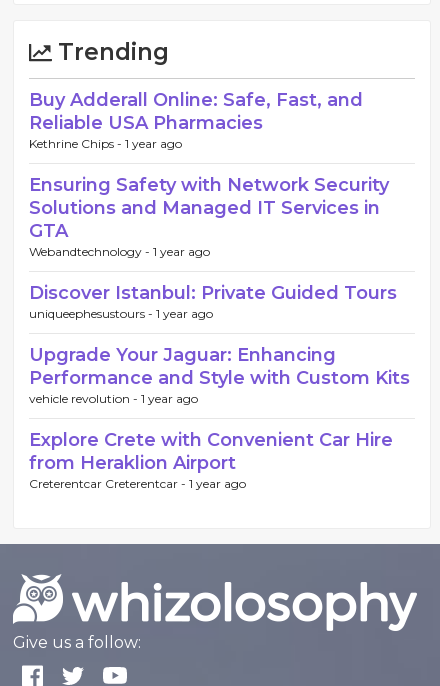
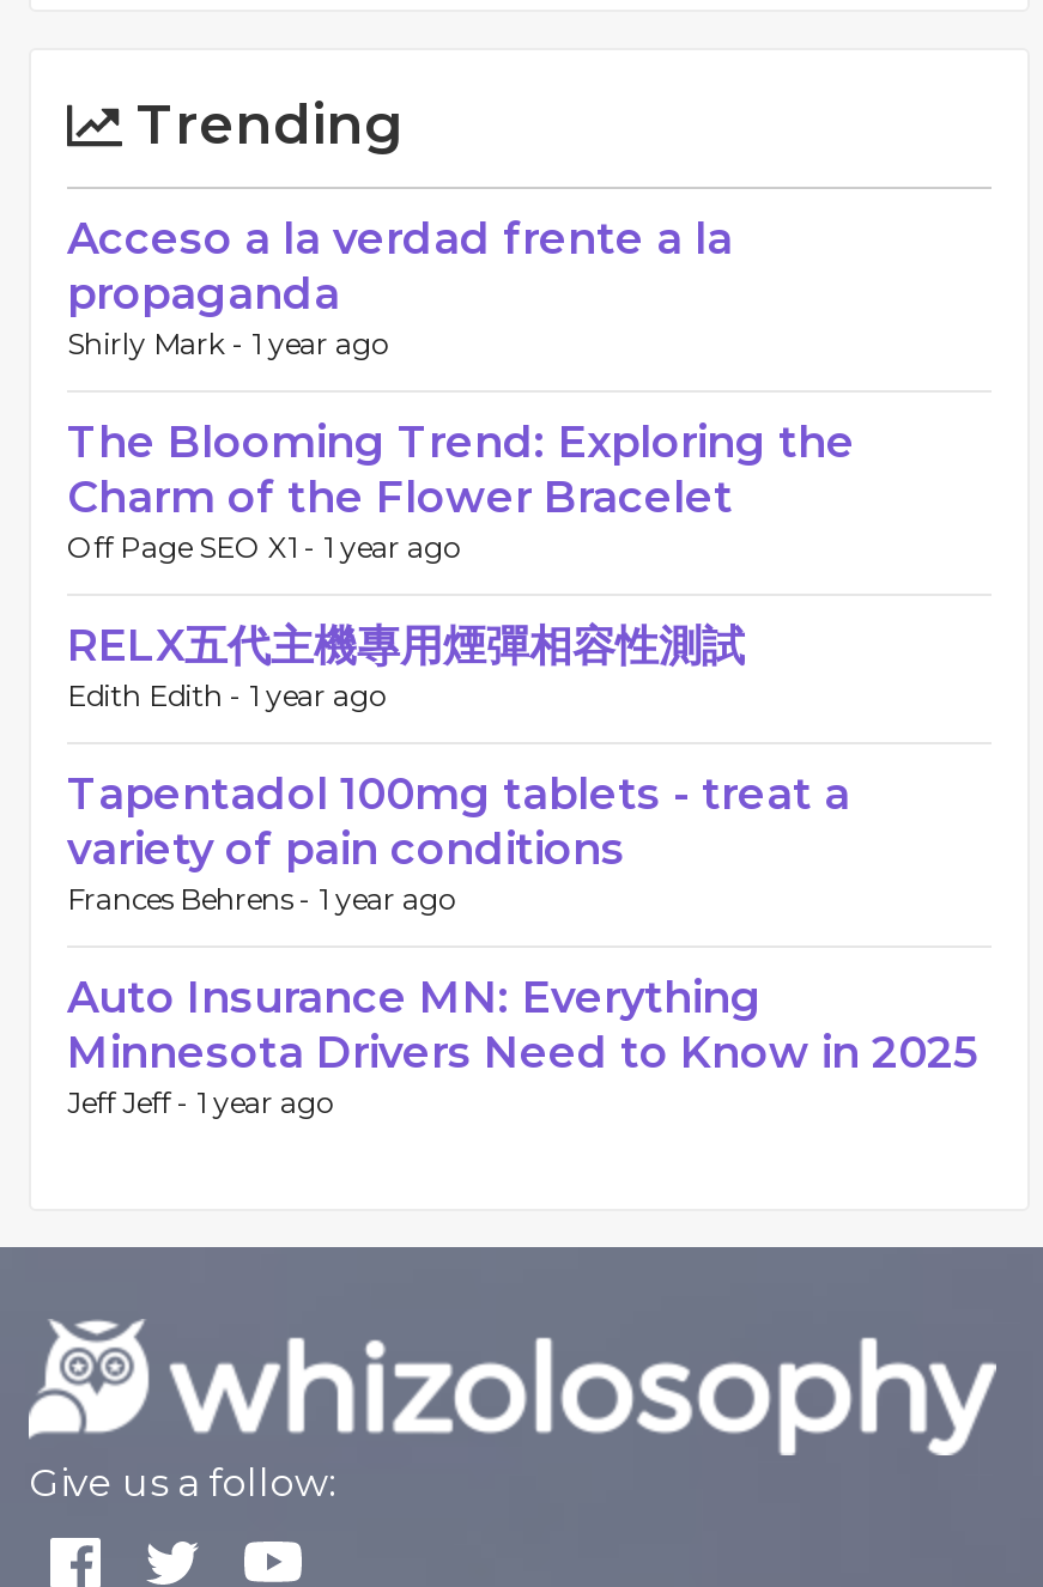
- Buy Adderall Online: Safe, Fast, and
- Reliable USA Pharmacies
- Kethrine Chips - 1 year ago
+ Acceso a la verdad frente a la
+ propaganda
+ Shirly Mark - 1 year ago

- Ensuring Safety with Network Security
- Solutions and Managed IT Services in
- GTA
- Webandtechnology - 1 year ago
+ The Blooming Trend: Exploring the
+ Charm of the Flower Bracelet
+ Off Page SEO X1 - 1 year ago

- Discover Istanbul: Private Guided Tours
- uniqueephesustours - 1 year ago
+ RELX五代主機專用煙彈相容性測試
+ Edith Edith - 1 year ago

- Upgrade Your Jaguar: Enhancing
- Performance and Style with Custom Kits
- vehicle revolution - 1 year ago
+ Tapentadol 100mg tablets - treat a
+ variety of pain conditions
+ Frances Behrens - 1 year ago

- Explore Crete with Convenient Car Hire
- from Heraklion Airport
- Creterentcar Creterentcar - 1 year ago
+ Auto Insurance MN: Everything
+ Minnesota Drivers Need to Know in 2025
+ Jeff Jeff - 1 year ago
